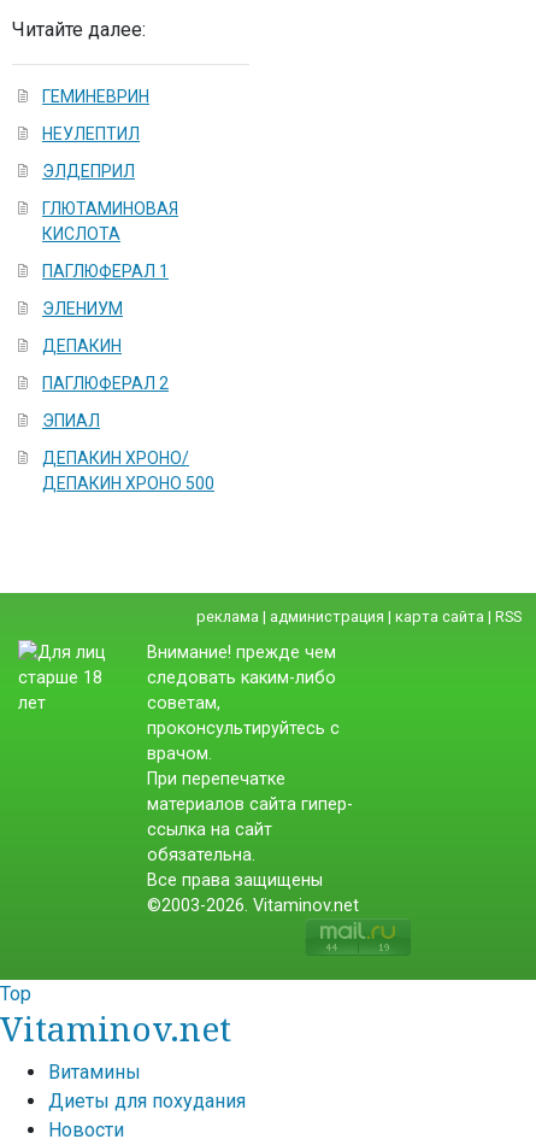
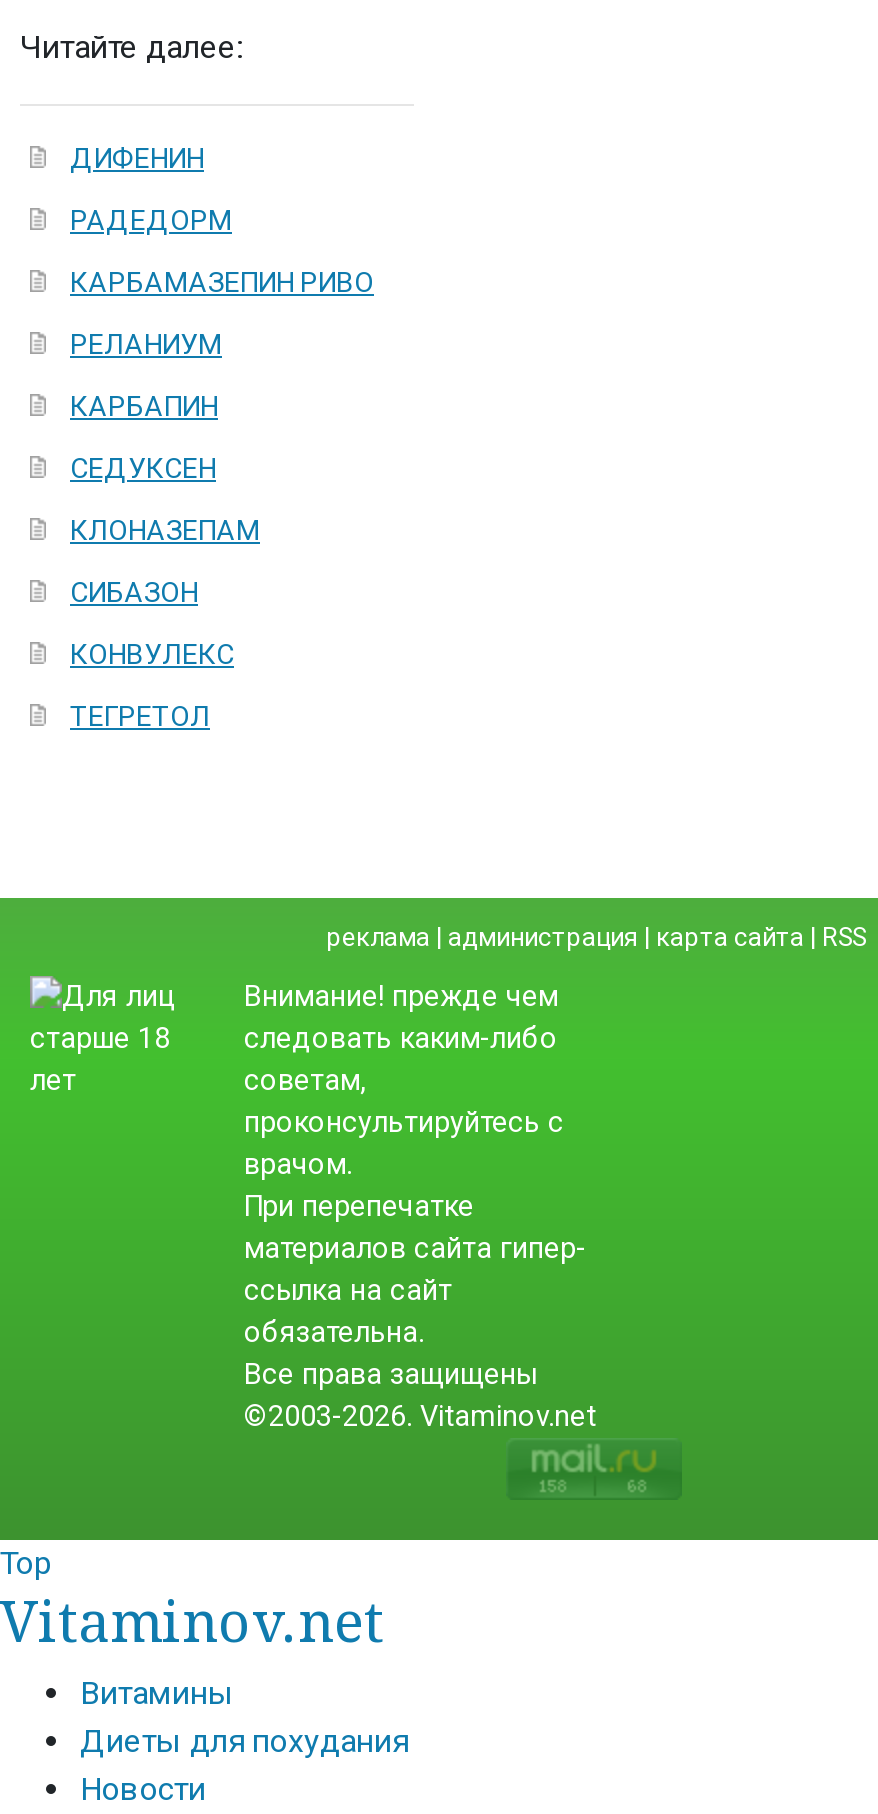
- ГЕМИНЕВРИН
+ ДИФЕНИН

- НЕУЛЕПTИЛ
+ РАДЕДОРМ

- ЭЛДЕПРИЛ
+ КАРБАМАЗЕПИН РИВО

- ГЛЮТАМИНОВАЯ
- КИСЛОТА
+ РЕЛАНИУМ

- ПАГЛЮФЕРАЛ 1
+ КАРБАПИН

- ЭЛЕНИУМ
+ СЕДУКСЕН

- ДЕПАКИН
+ КЛОНАЗЕПАМ

- ПАГЛЮФЕРАЛ 2
+ СИБАЗОН

- ЭПИАЛ
+ КОНВУЛЕКС

- ДЕПАКИН ХРОНО/
- ДЕПАКИН ХРОНО 500
+ ТЕГРЕТОЛ
